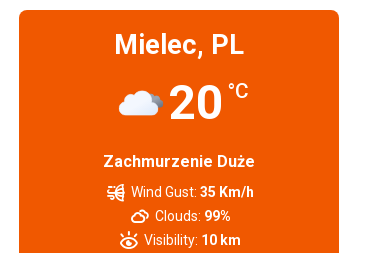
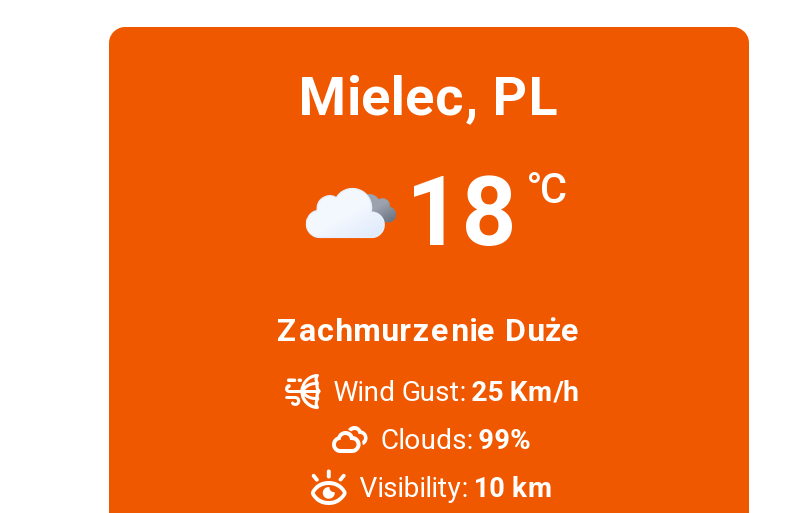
- 20 °C
+ 18 °C

- Wind Gust: 35 Km/h
+ Wind Gust: 25 Km/h
